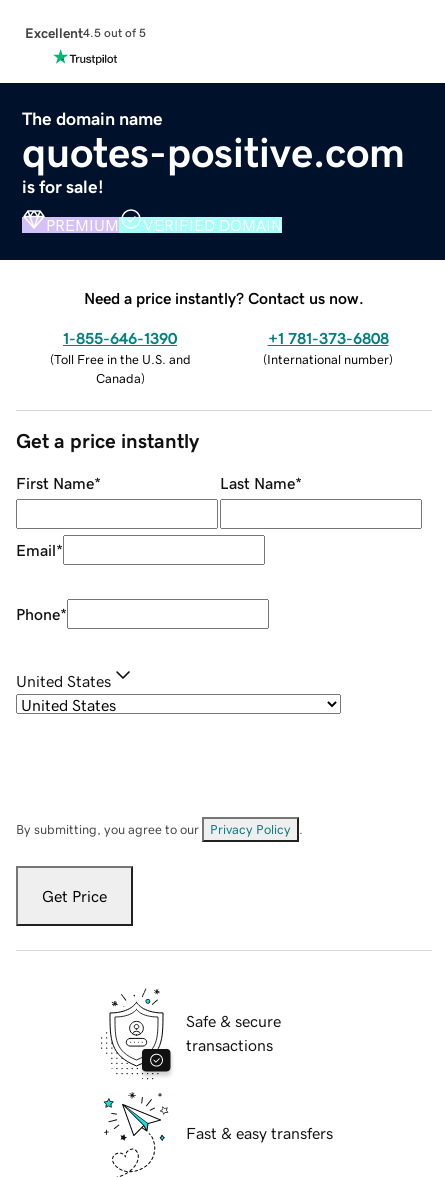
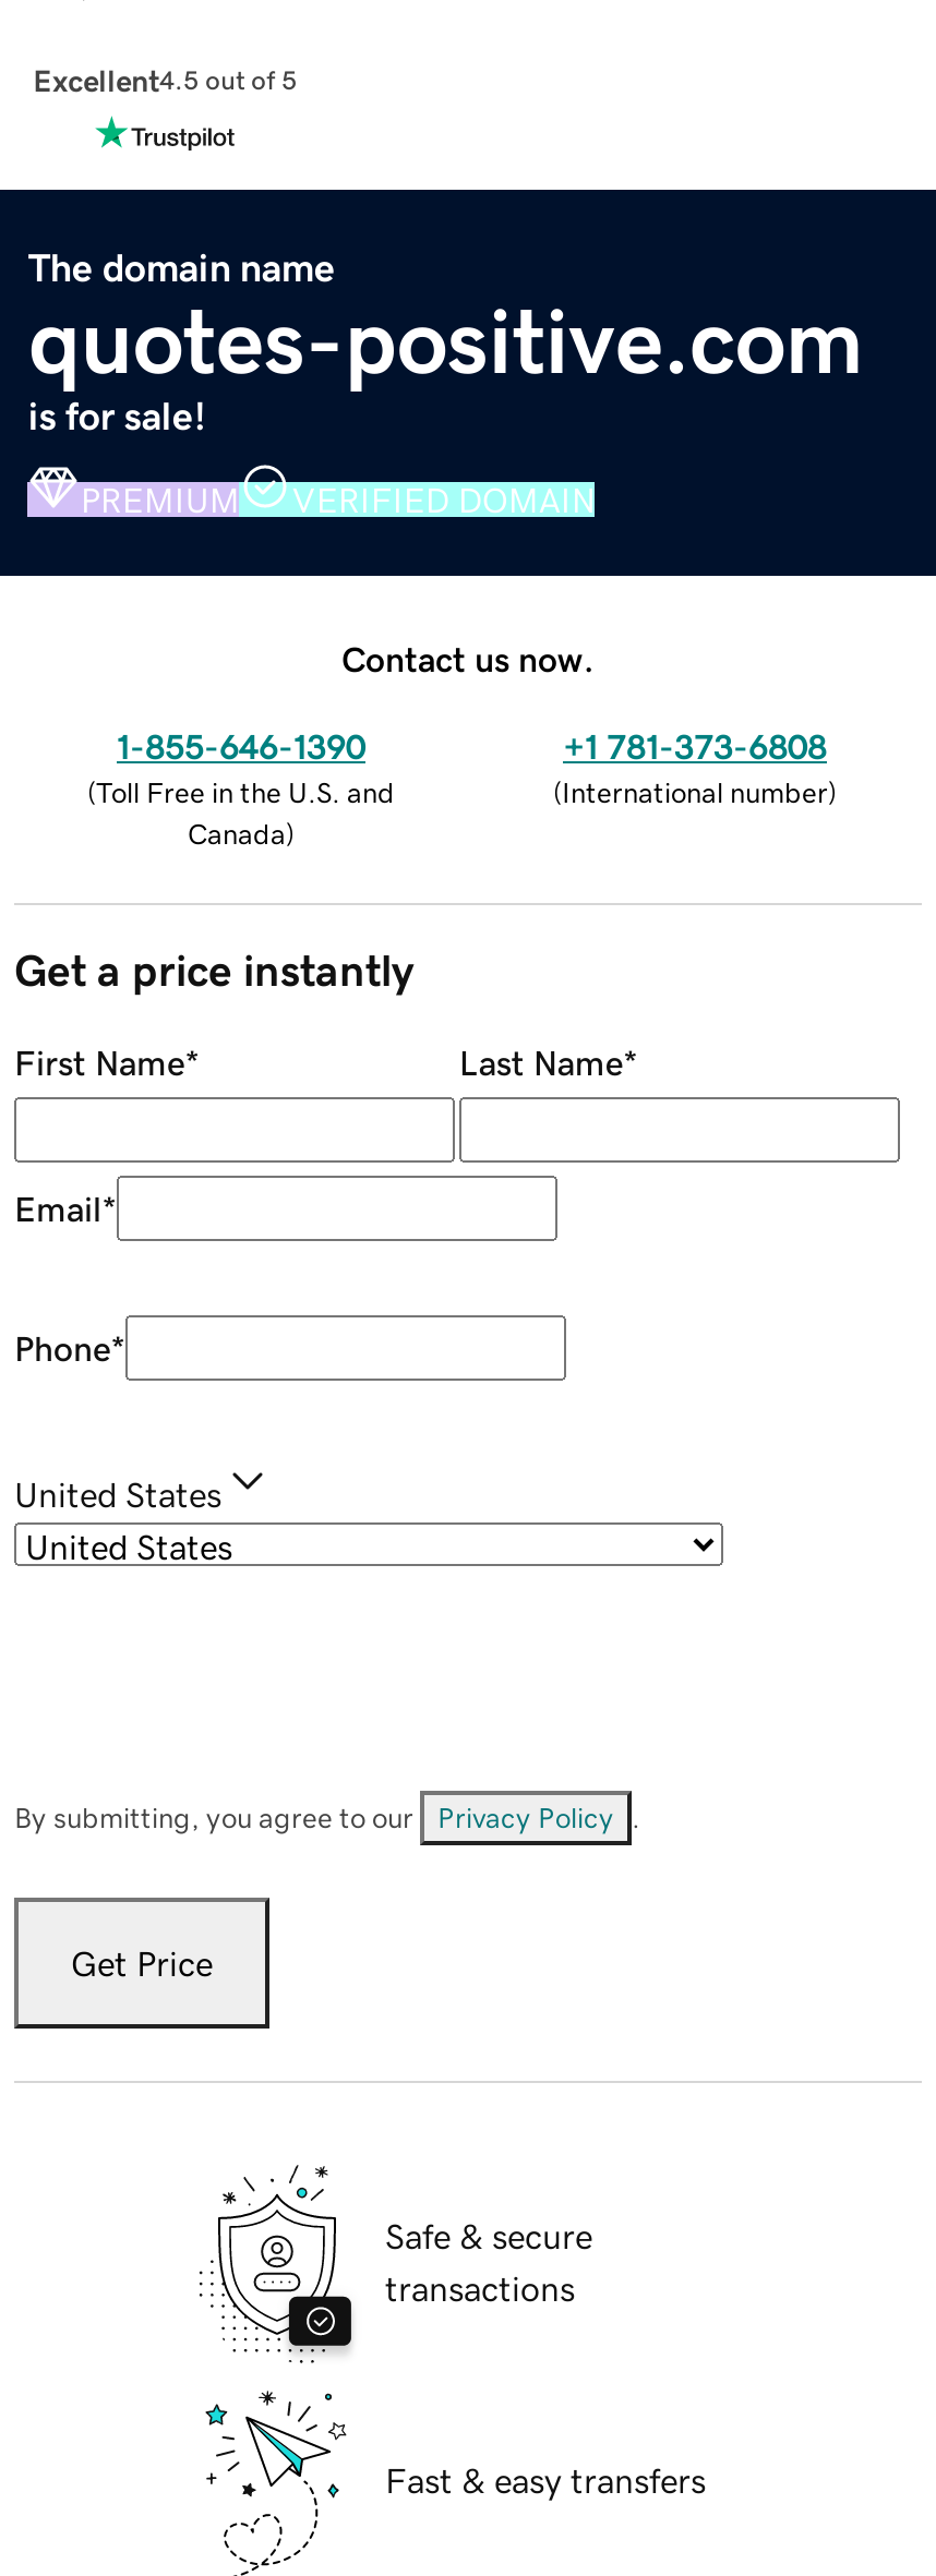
- Need a price instantly? Contact us now.
+ Contact us now.
